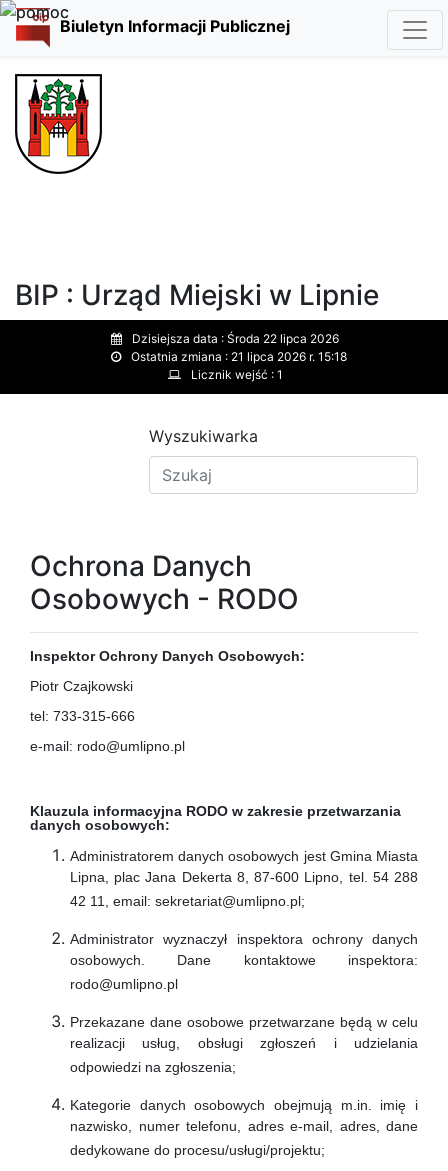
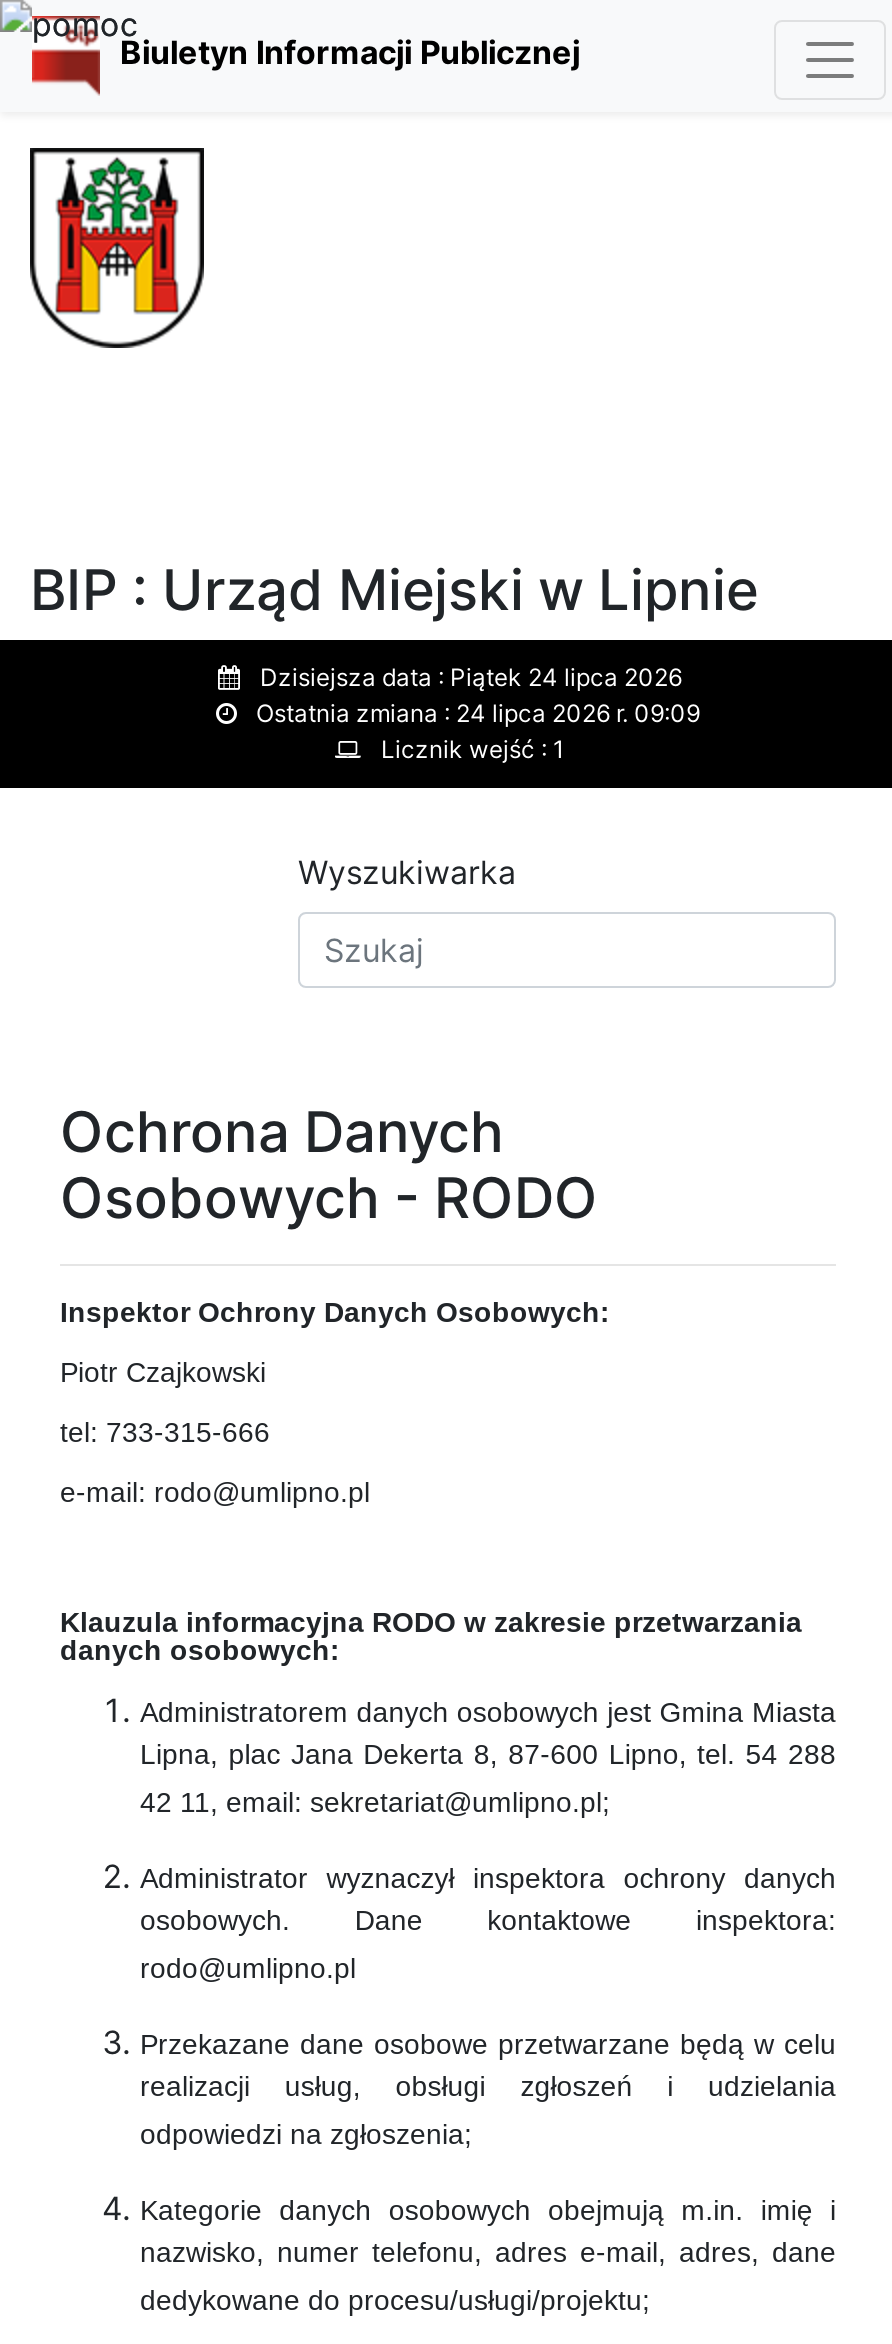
- Dzisiejsza data : Środa 22 lipca 2026
+ Dzisiejsza data : Piątek 24 lipca 2026

- Ostatnia zmiana : 21 lipca 2026 r. 15:18
+ Ostatnia zmiana : 24 lipca 2026 r. 09:09
